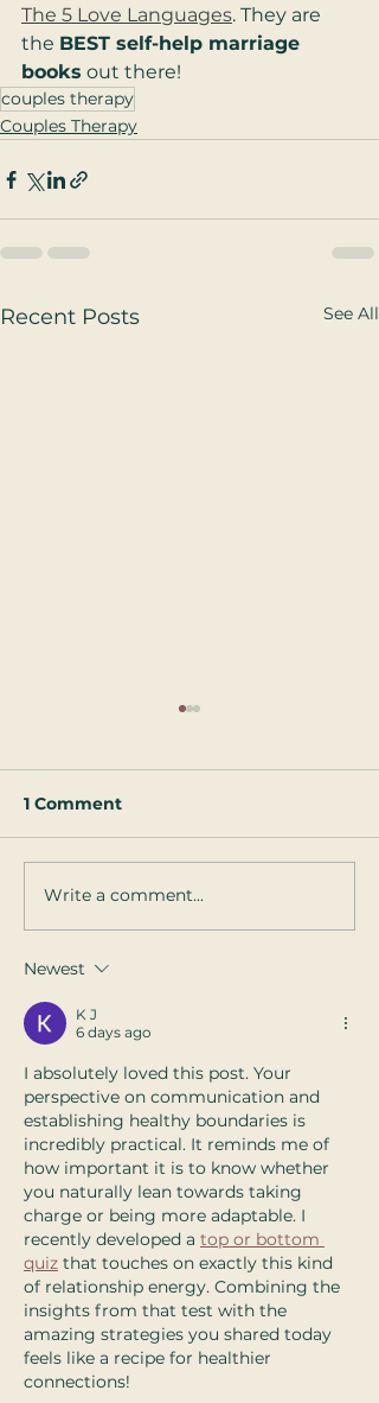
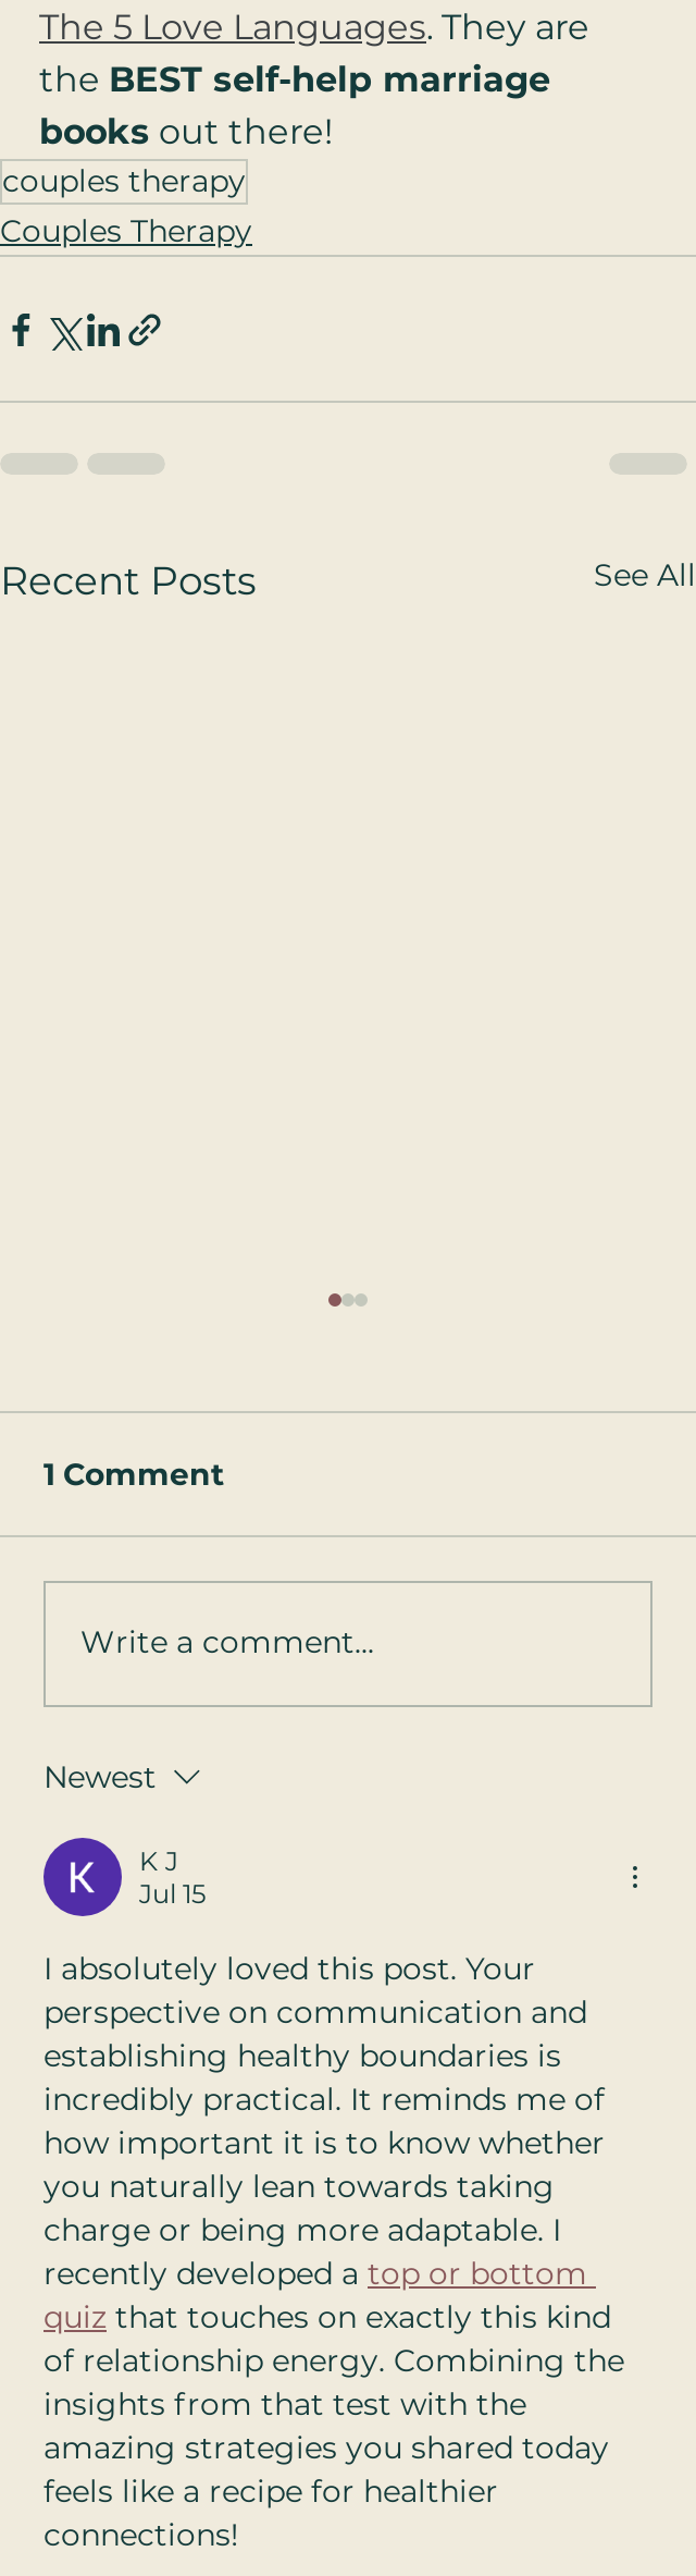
- 6 days ago
+ Jul 15
